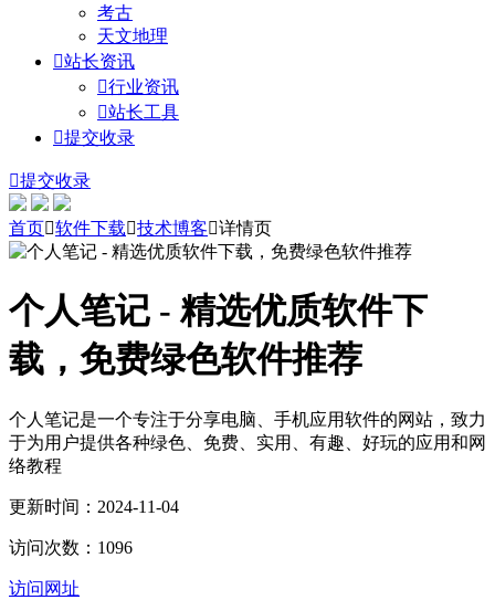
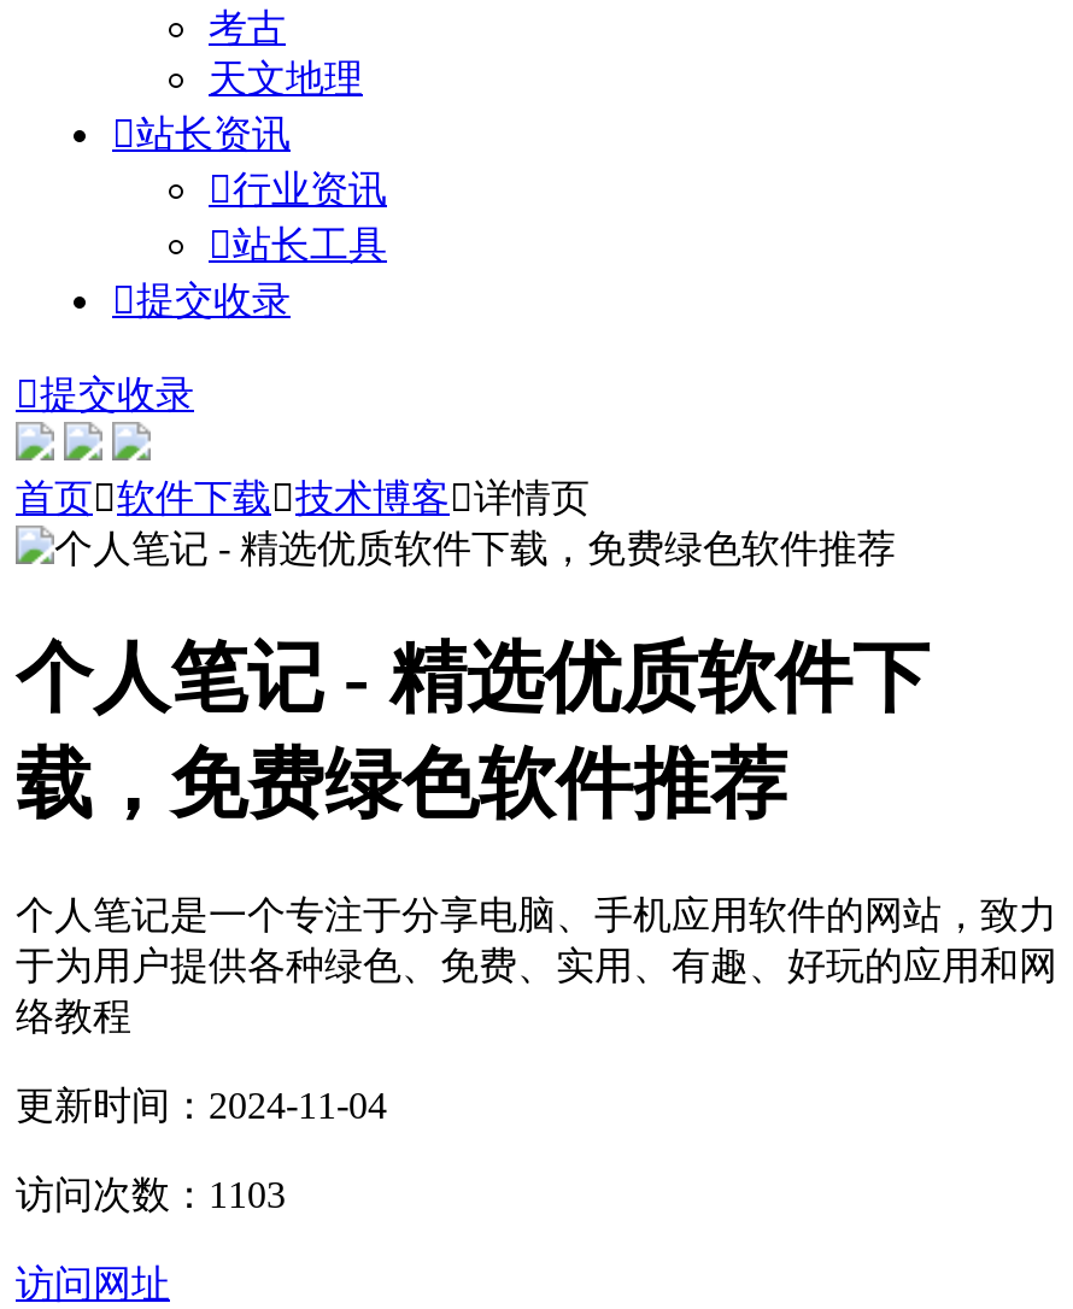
- 访问次数：1096
+ 访问次数：1103
